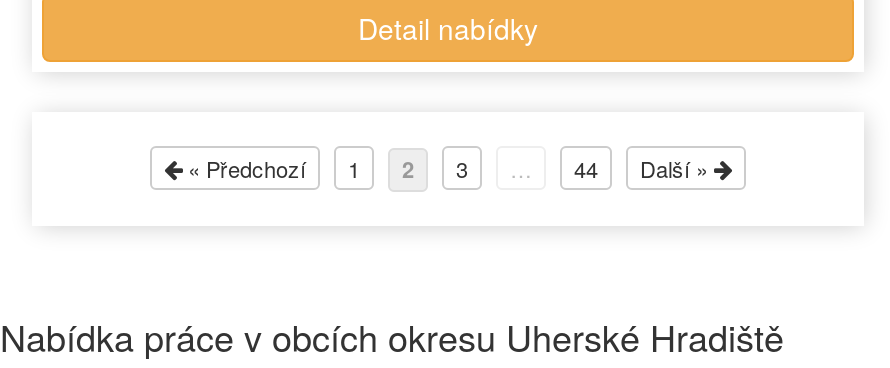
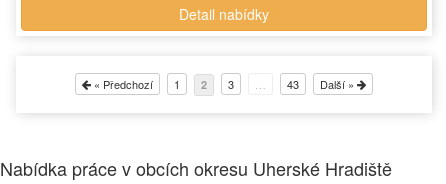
- 44
+ 43
